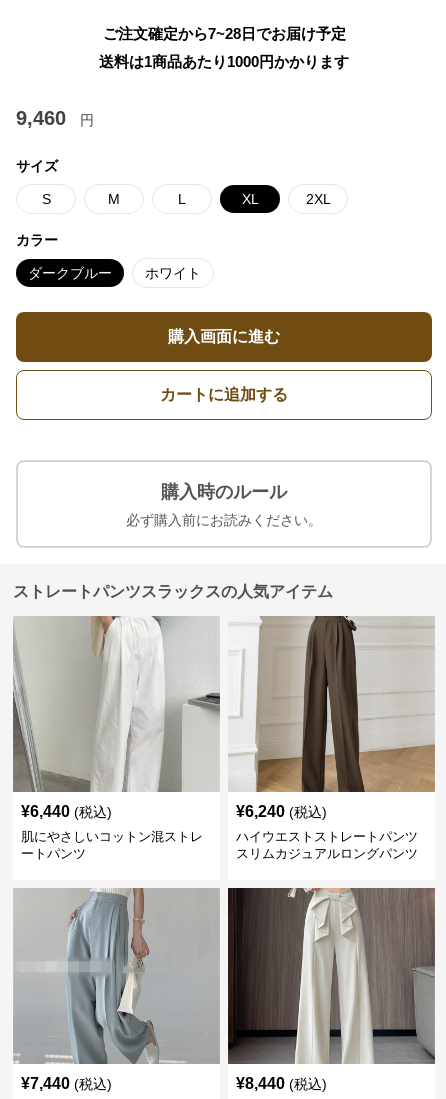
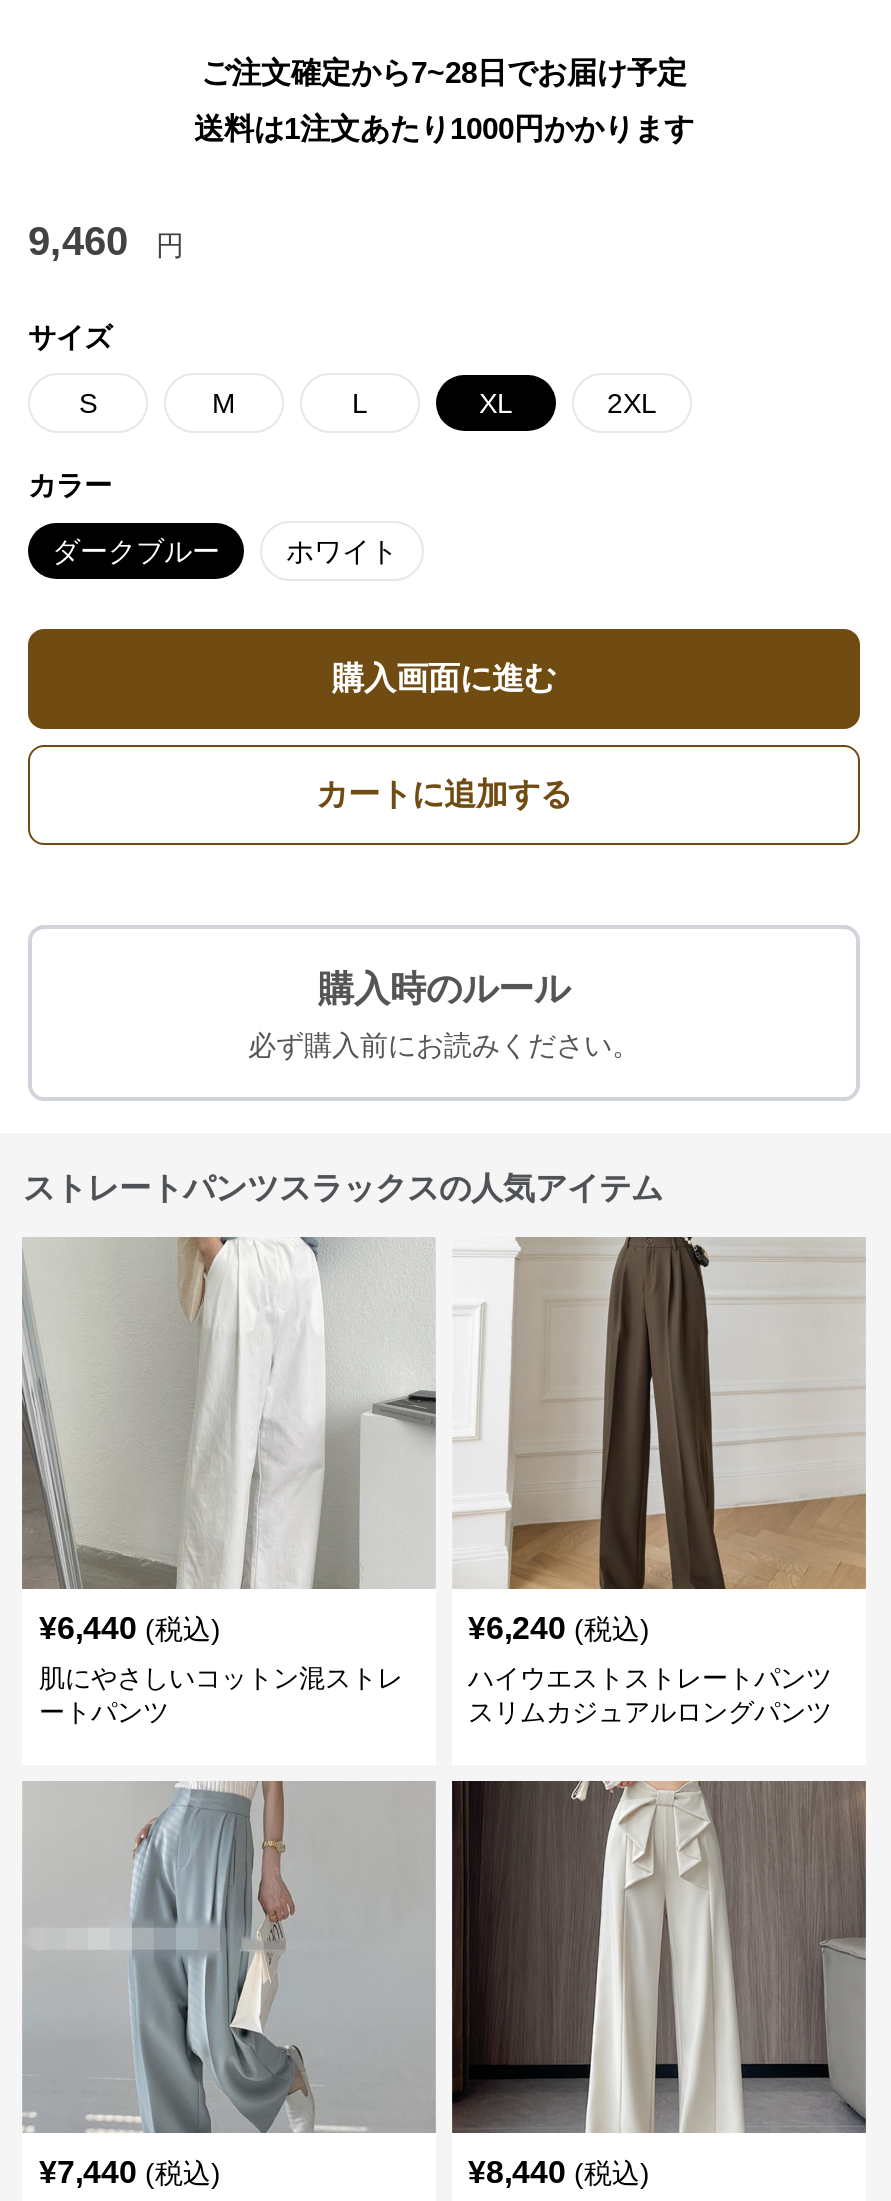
- 送料は1商品あたり1000円かかります
+ 送料は1注文あたり1000円かかります
